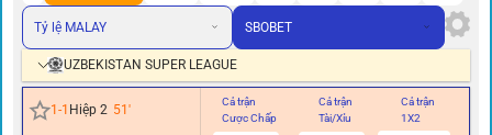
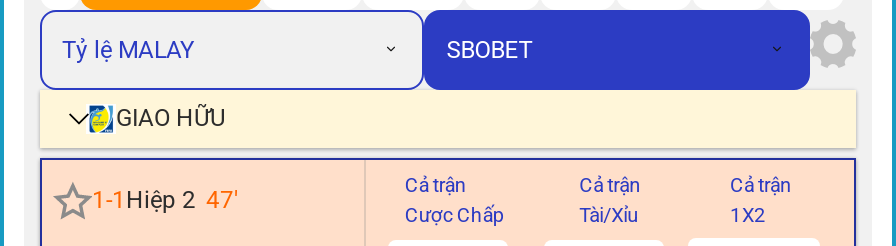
- UZBEKISTAN SUPER LEAGUE
+ GIAO HỮU

- 1 - 1 Hiệp 2 51
+ 1 - 1 Hiệp 2 47
